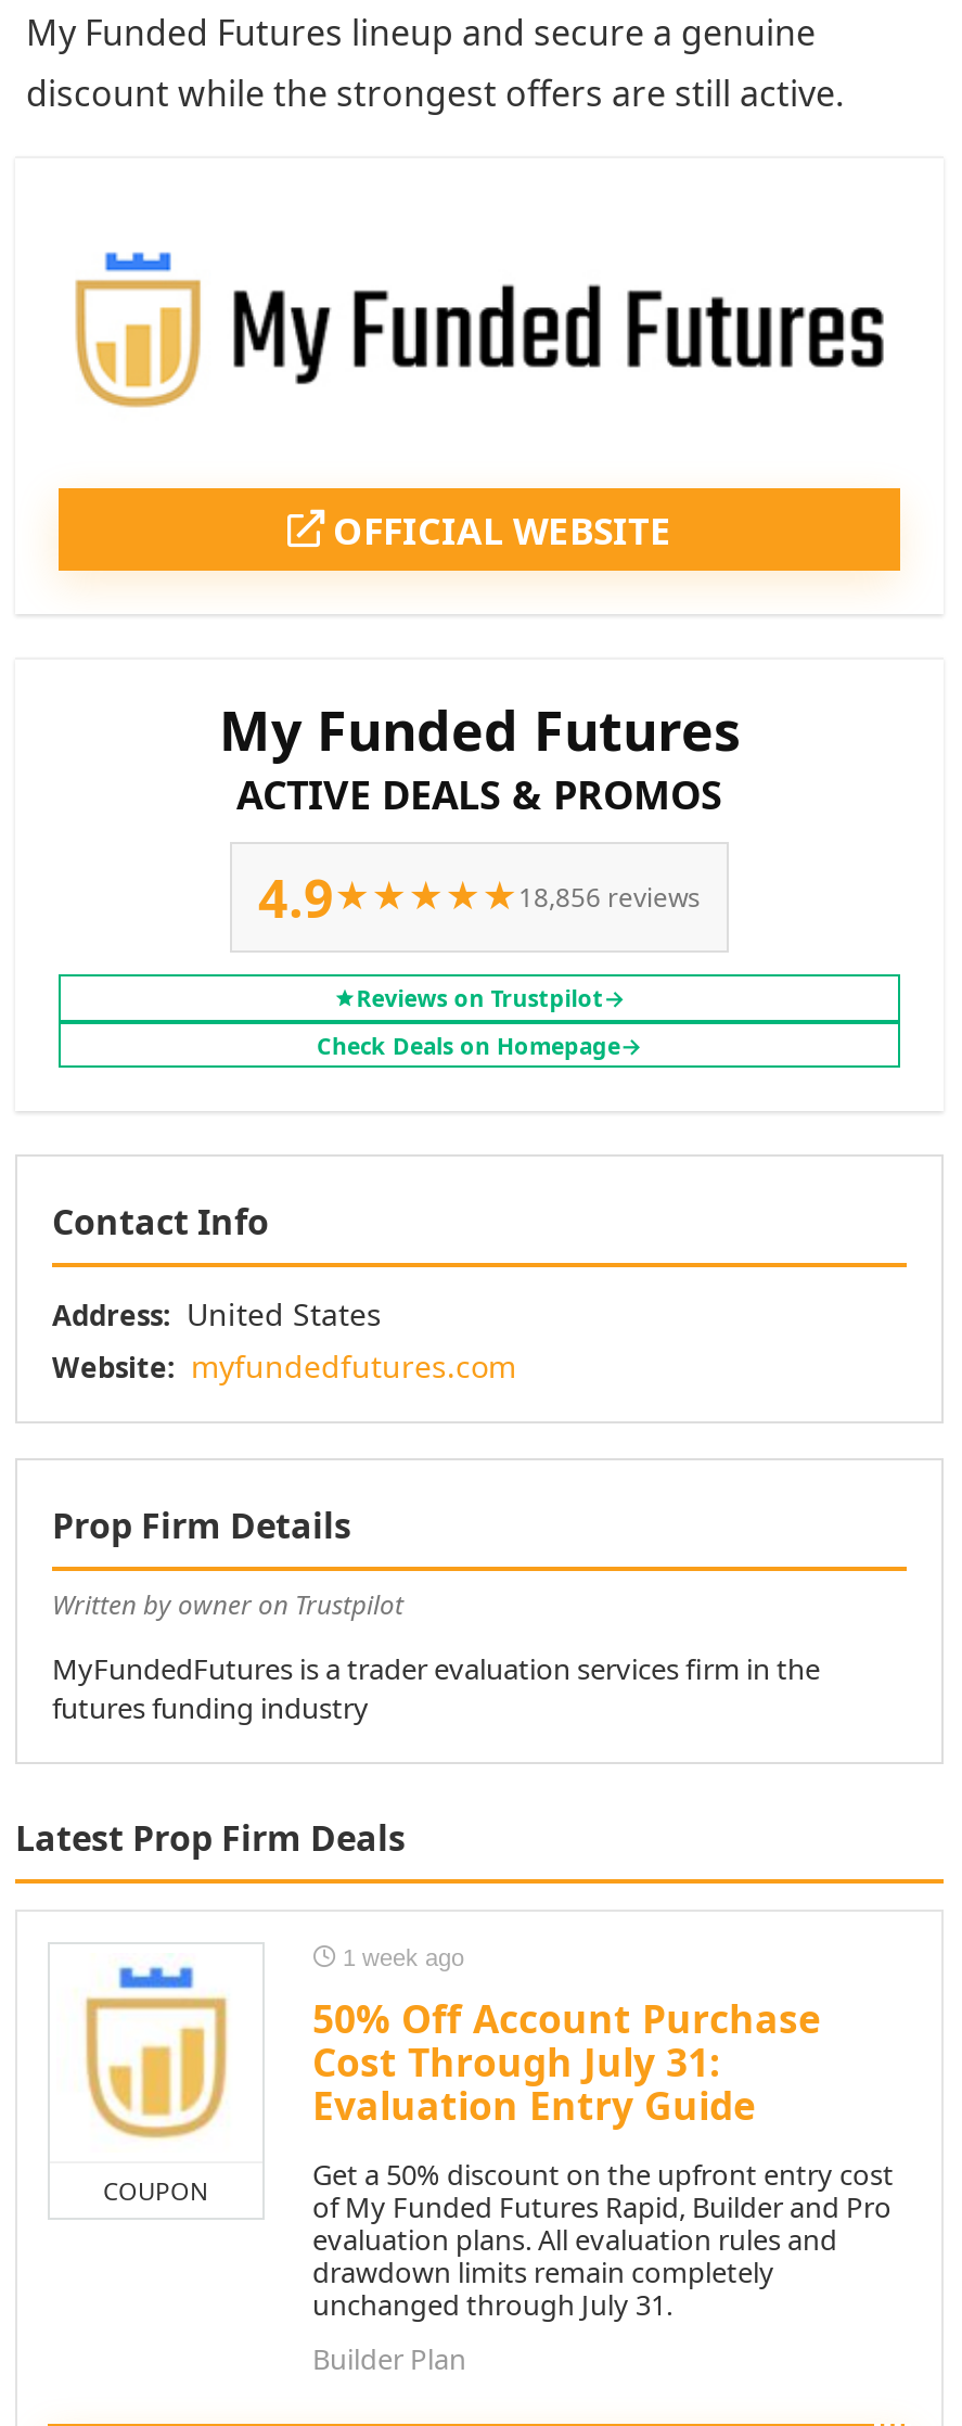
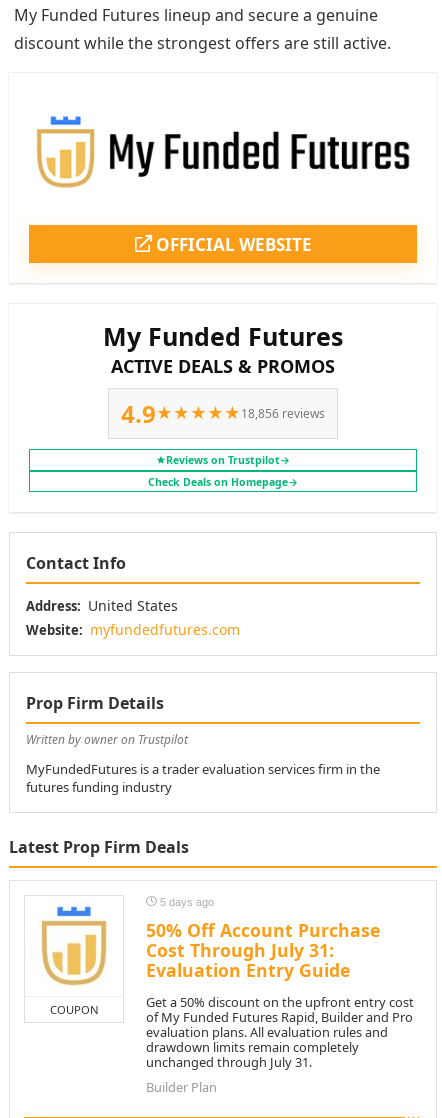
- 1 week ago
+ 5 days ago
